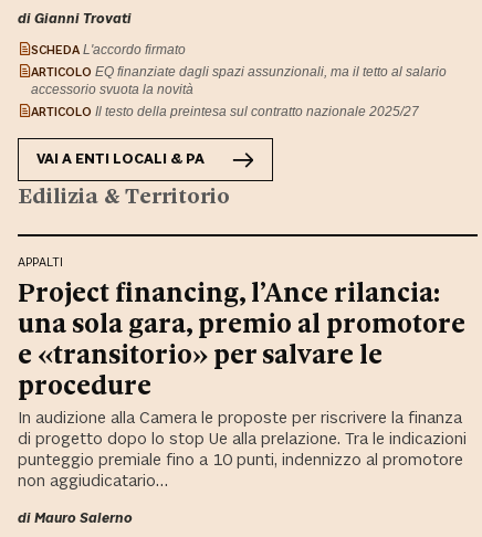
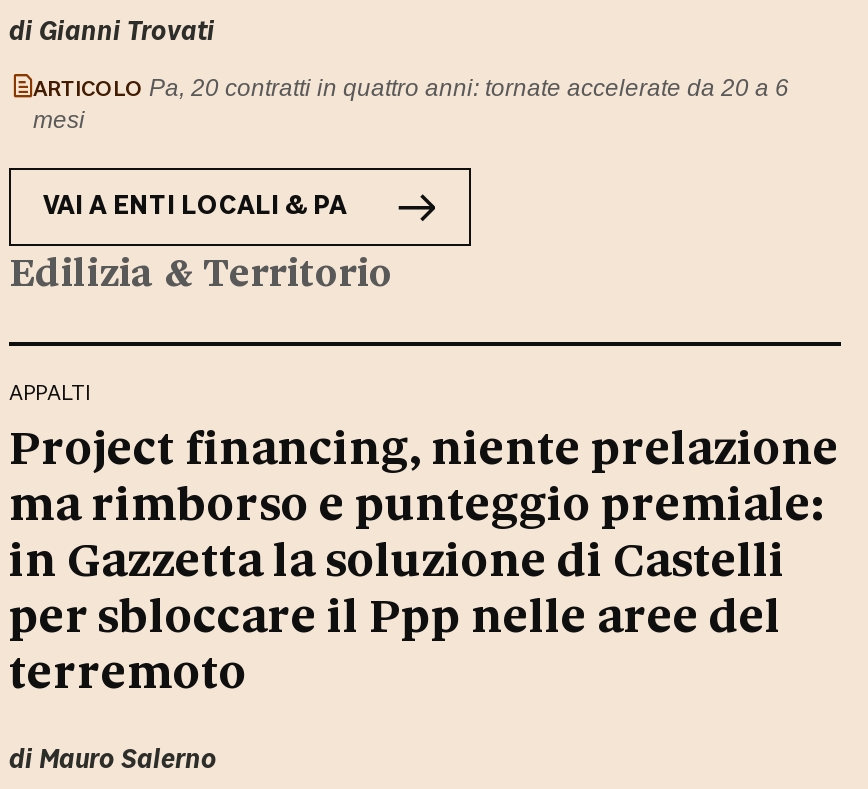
- SCHEDA L'accordo firmato
- ARTICOLO EQ finanziate dagli spazi assunzionali, ma il tetto al salario
- accessorio svuota la novità
- ARTICOLO Il testo della preintesa sul contratto nazionale 2025/27
+ ARTICOLO Pa, 20 contratti in quattro anni: tornate accelerate da 20 a 6
+ mesi

- Project financing, l’Ance rilancia:
- una sola gara, premio al promotore
- e «transitorio» per salvare le
- procedure
- In audizione alla Camera le proposte per riscrivere la finanza
- di progetto dopo lo stop Ue alla prelazione. Tra le indicazioni
- punteggio premiale fino a 10 punti, indennizzo al promotore
- non aggiudicatario…
+ Project financing, niente prelazione
+ ma rimborso e punteggio premiale:
+ in Gazzetta la soluzione di Castelli
+ per sbloccare il Ppp nelle aree del
+ terremoto
